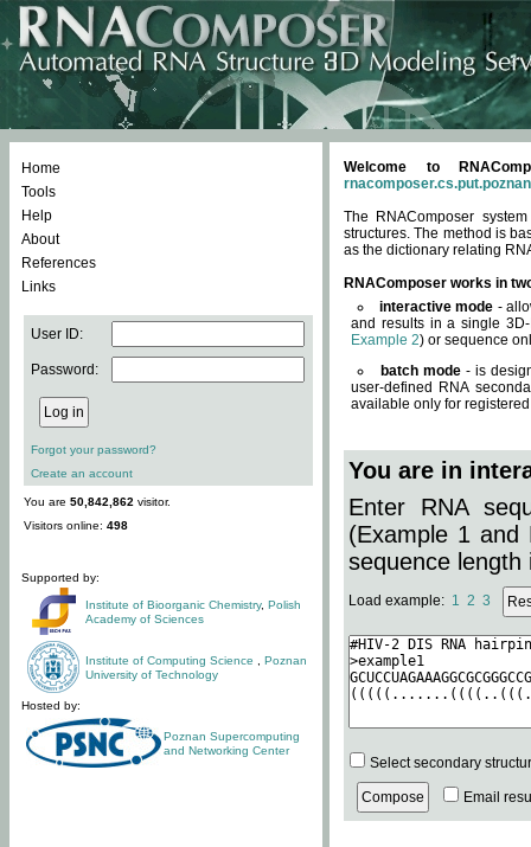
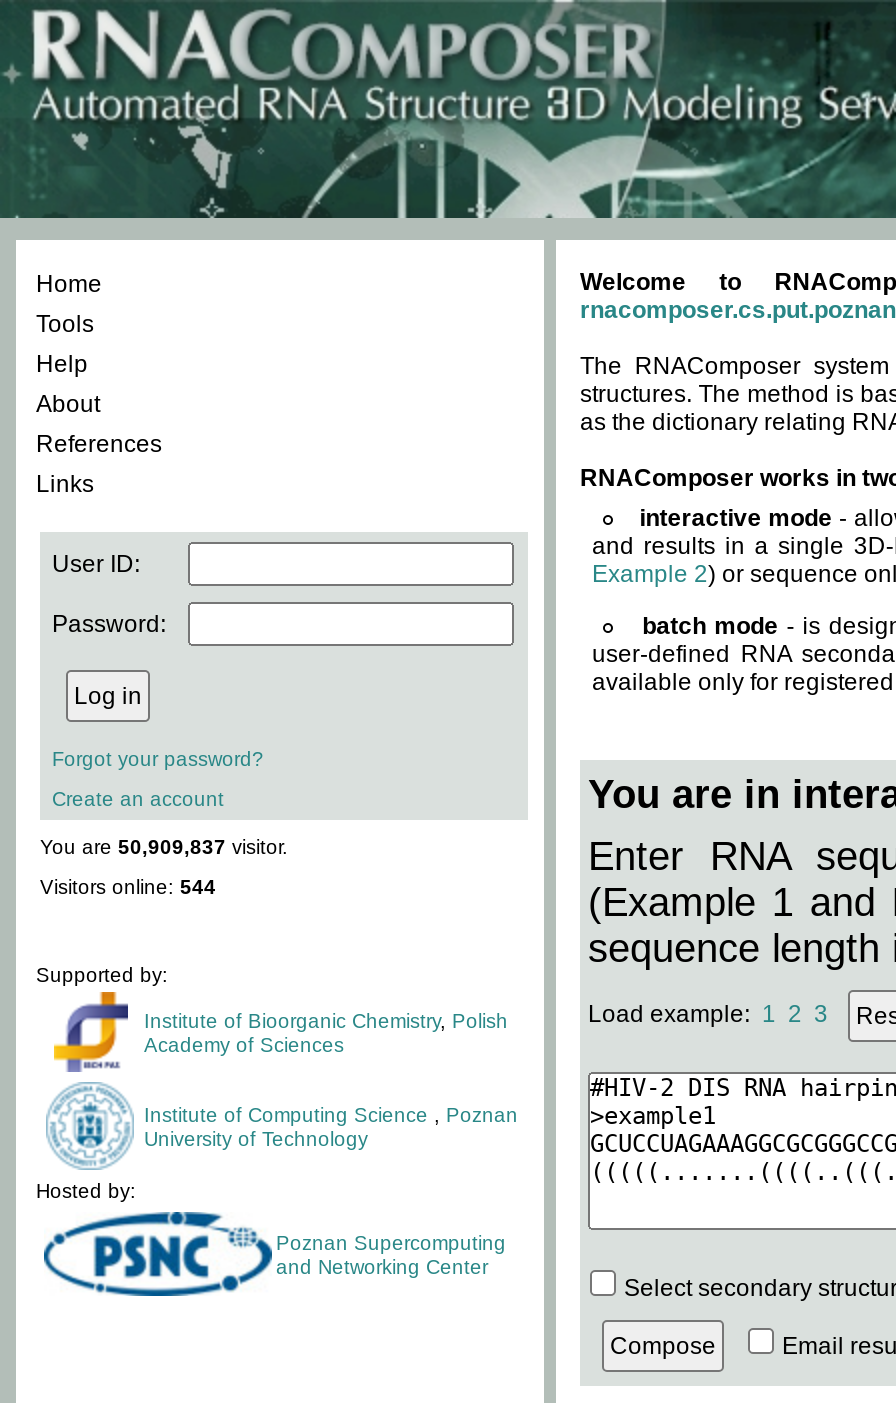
- You are 50,842,862 visitor.
+ You are 50,909,837 visitor.

- Visitors online: 498
+ Visitors online: 544
